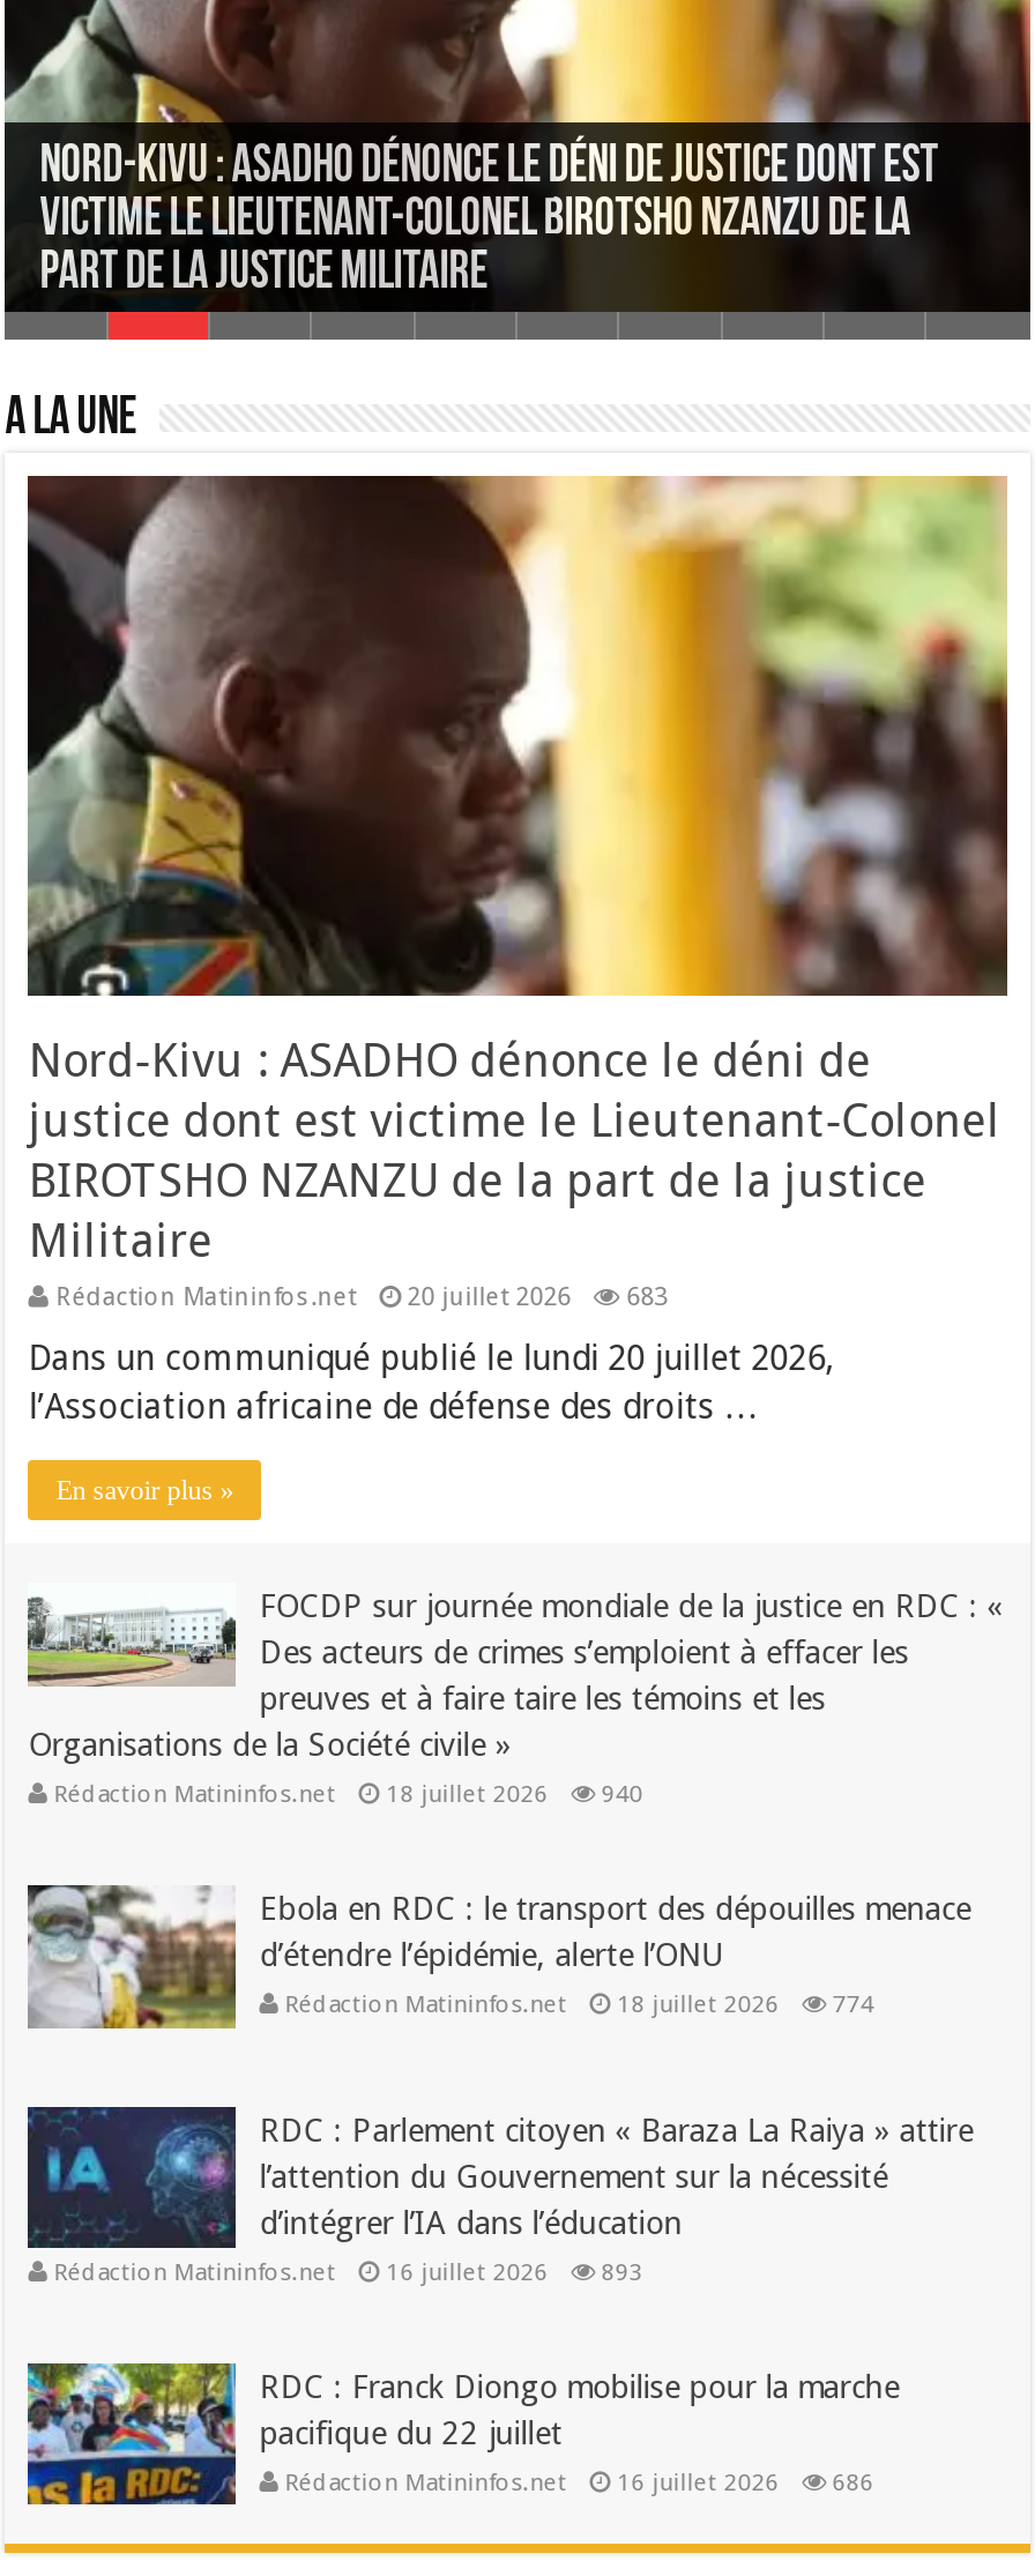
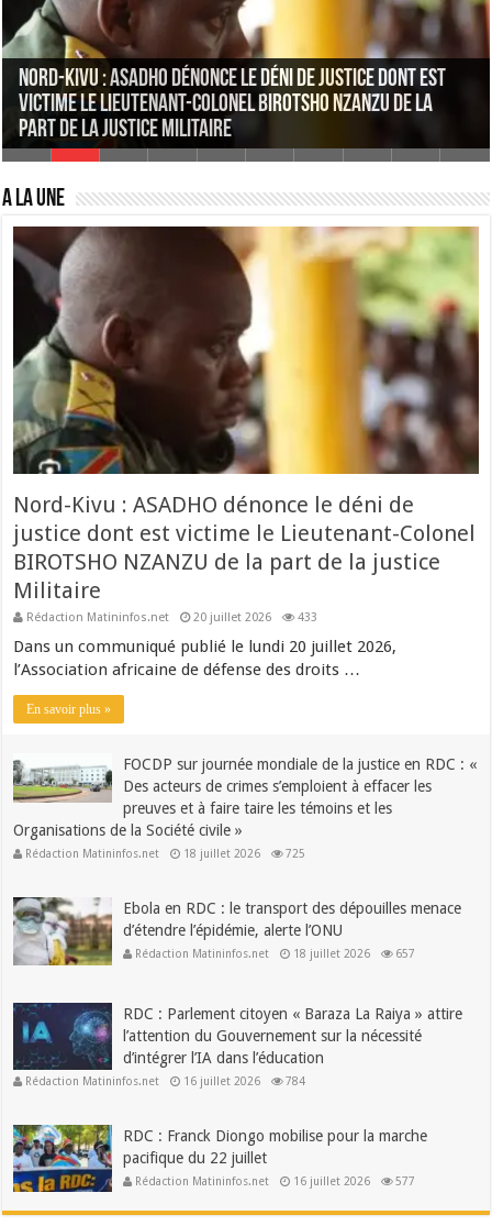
- Rédaction Matininfos.net 20 juillet 2026 683
+ Rédaction Matininfos.net 20 juillet 2026 433

- Rédaction Matininfos.net 18 juillet 2026 940
+ Rédaction Matininfos.net 18 juillet 2026 725

- Rédaction Matininfos.net 18 juillet 2026 774
+ Rédaction Matininfos.net 18 juillet 2026 657

- Rédaction Matininfos.net 16 juillet 2026 893
+ Rédaction Matininfos.net 16 juillet 2026 784

- Rédaction Matininfos.net 16 juillet 2026 686
+ Rédaction Matininfos.net 16 juillet 2026 577
